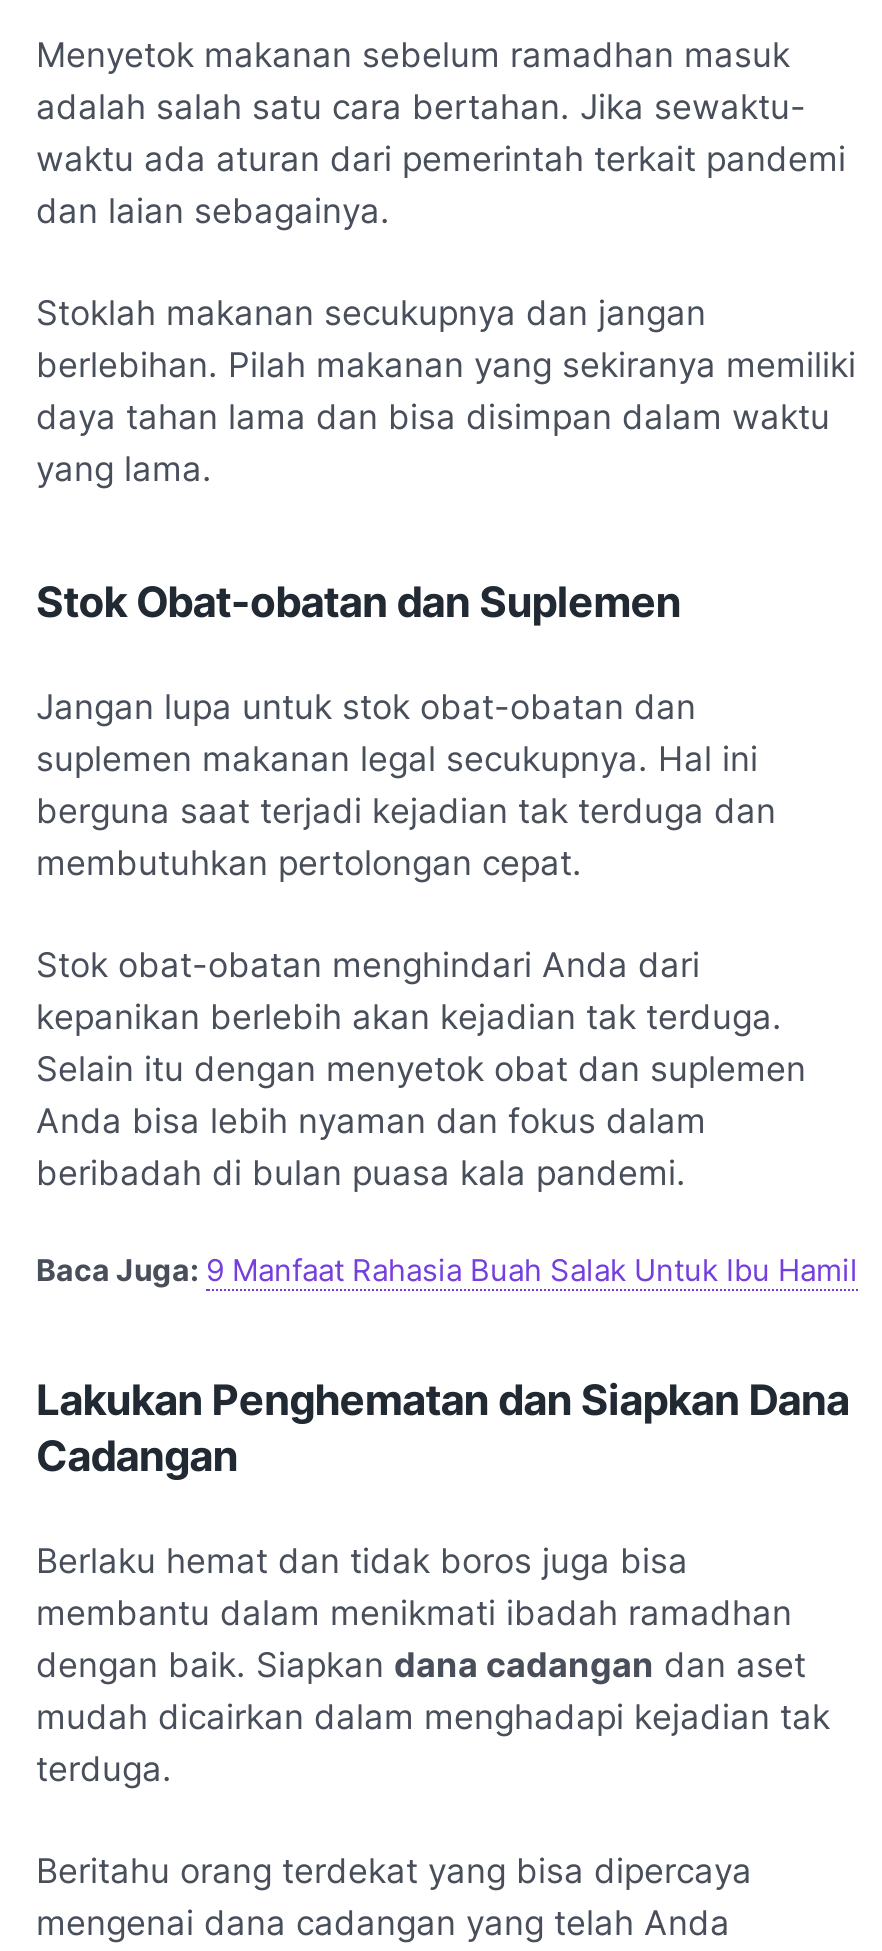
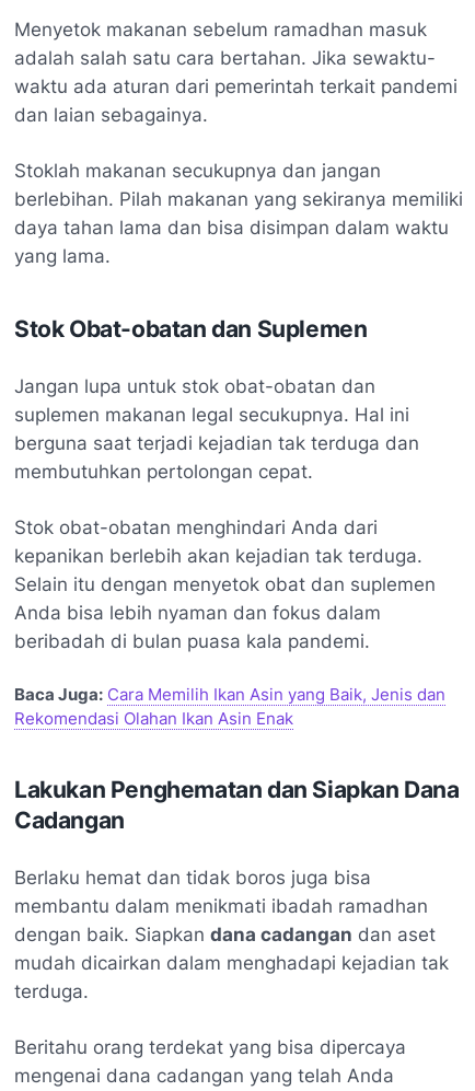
- Baca Juga: 9 Manfaat Rahasia Buah Salak Untuk Ibu Hamil
+ Baca Juga: Cara Memilih Ikan Asin yang Baik, Jenis dan
+ Rekomendasi Olahan Ikan Asin Enak
